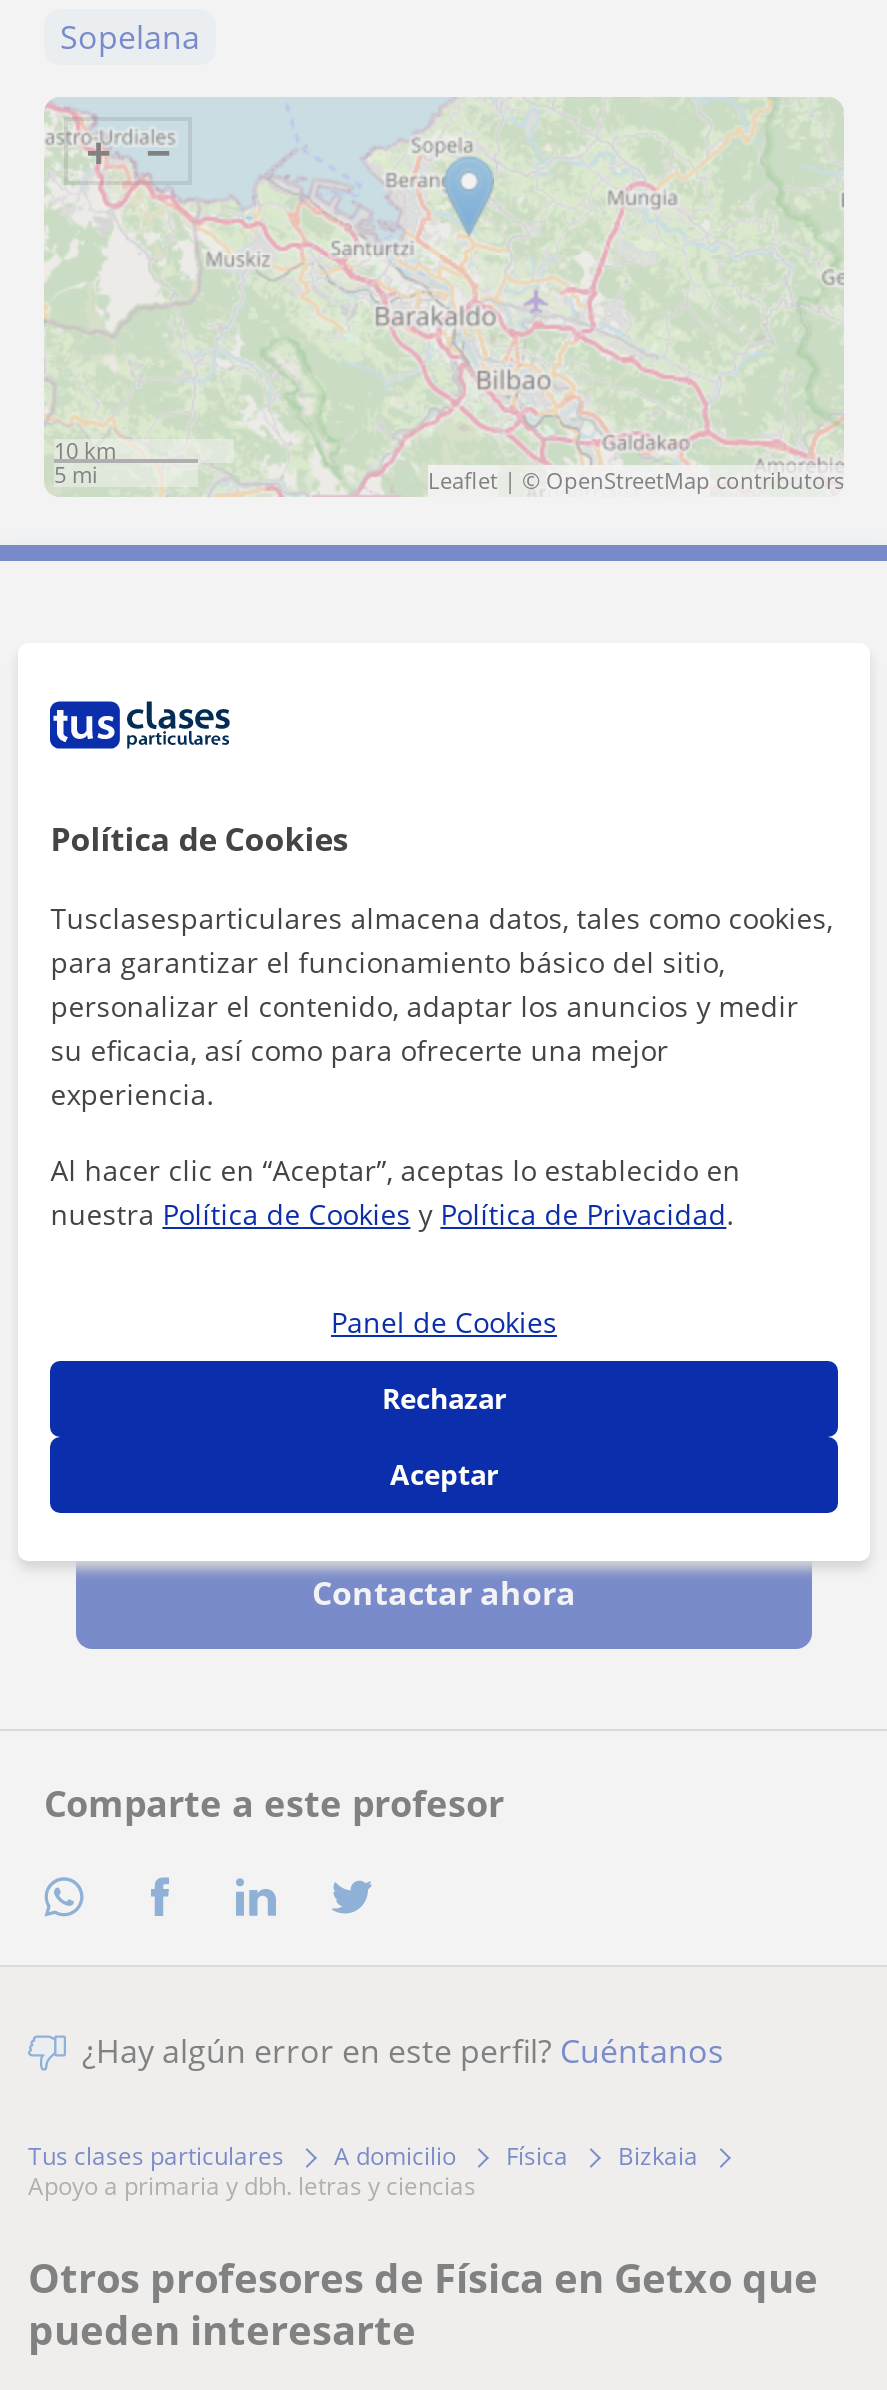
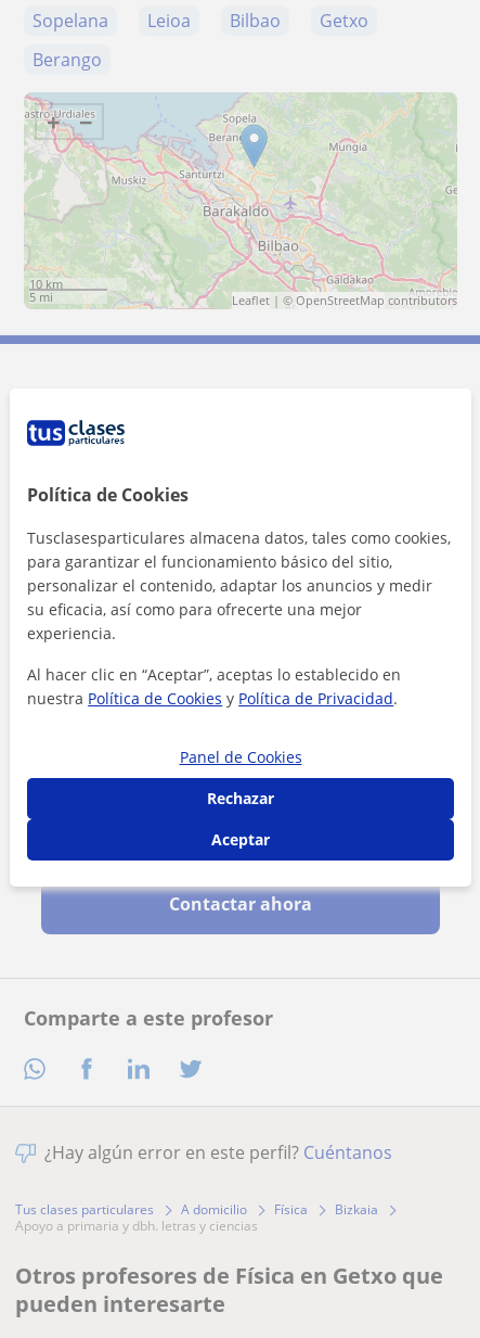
+ Leioa
+ Bilbao
+ Getxo
+ Berango
